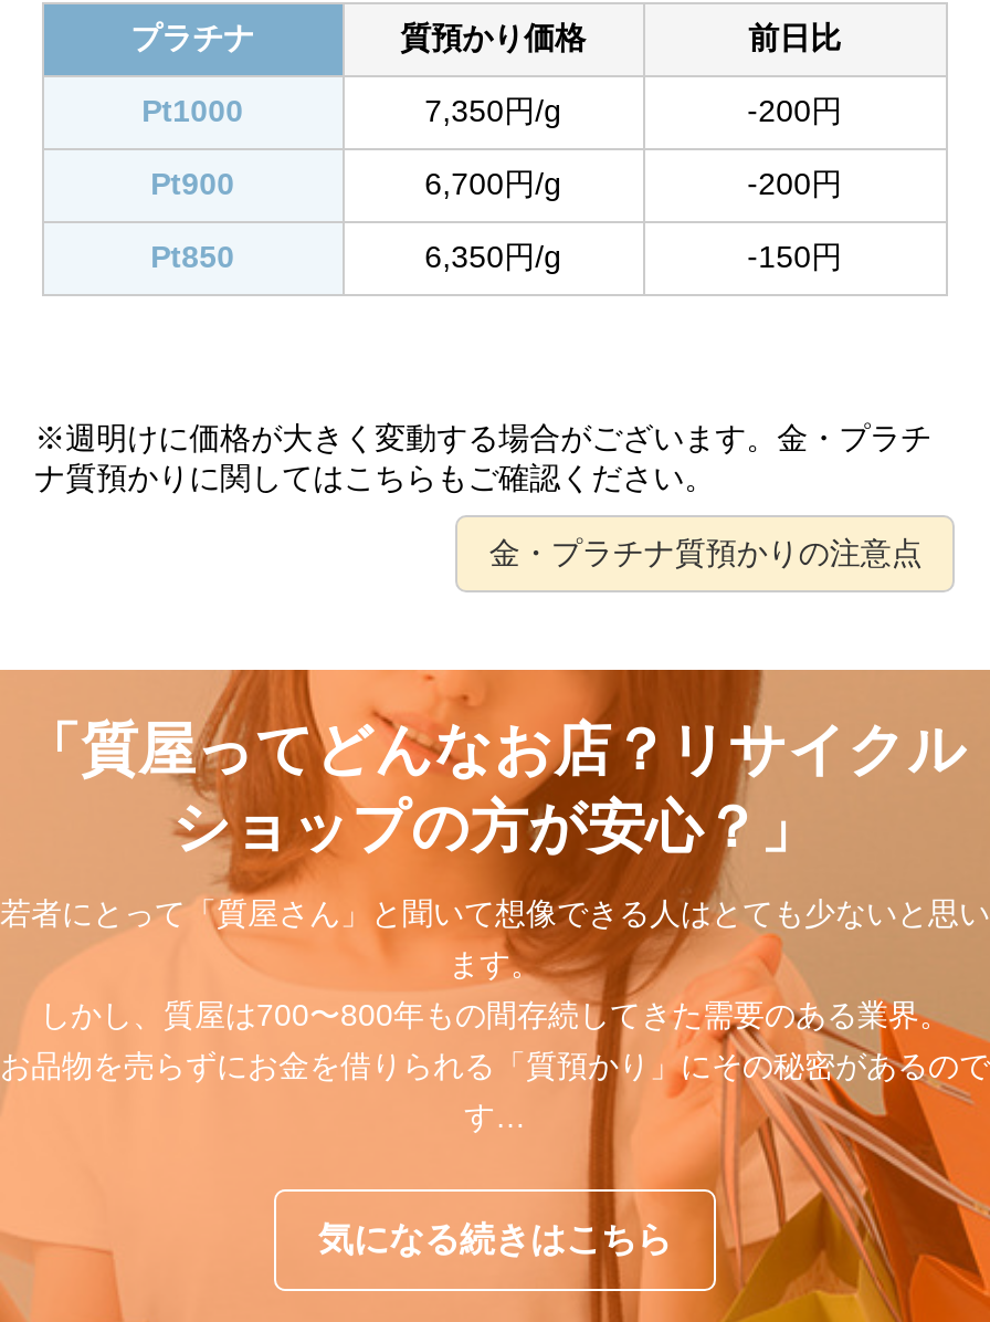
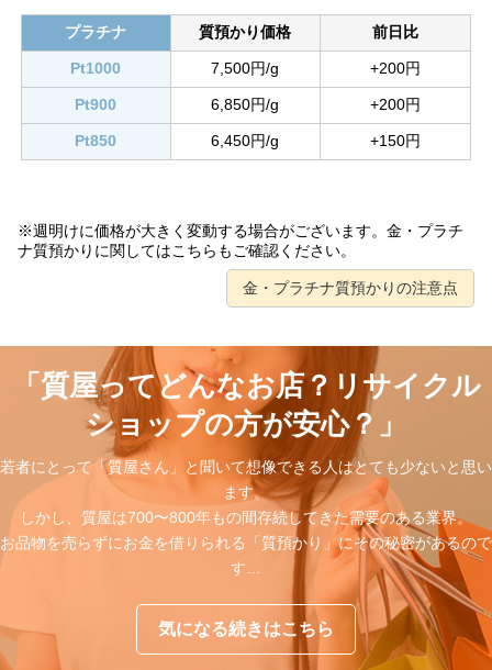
- 7,350円/g
+ 7,500円/g

- -200円
+ +200円

- 6,700円/g
+ 6,850円/g

- -200円
+ +200円

- 6,350円/g
+ 6,450円/g

- -150円
+ +150円
